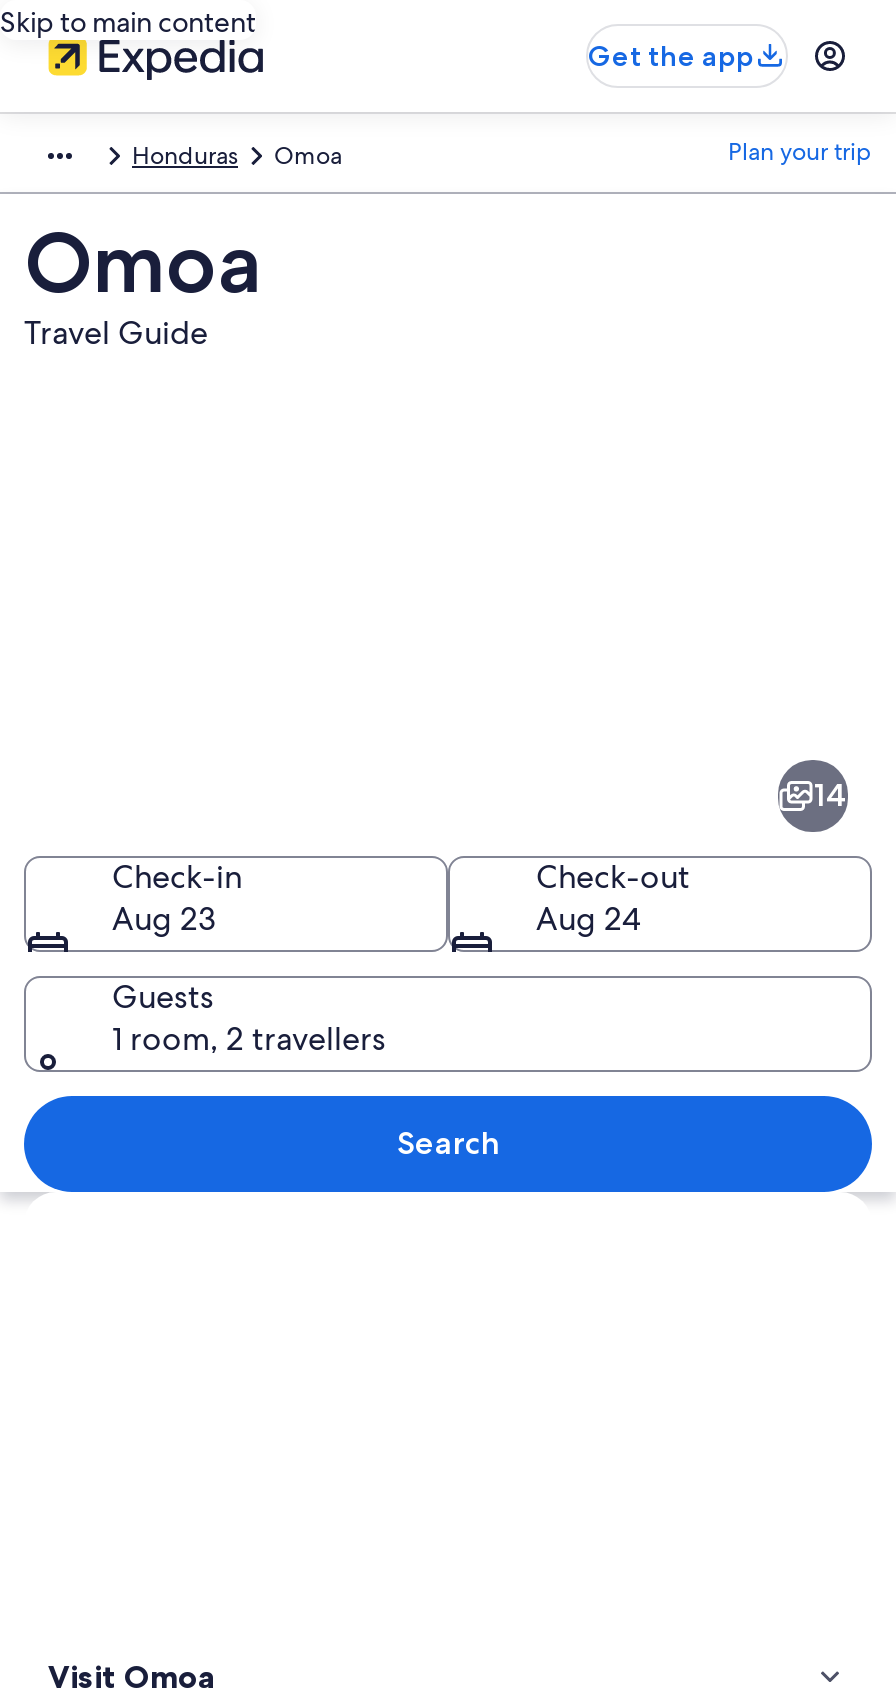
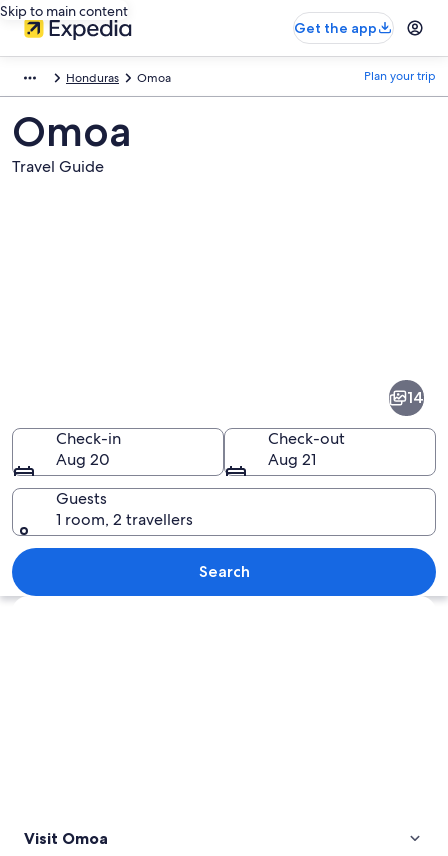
- Aug 23
+ Aug 20

- Aug 24
+ Aug 21
